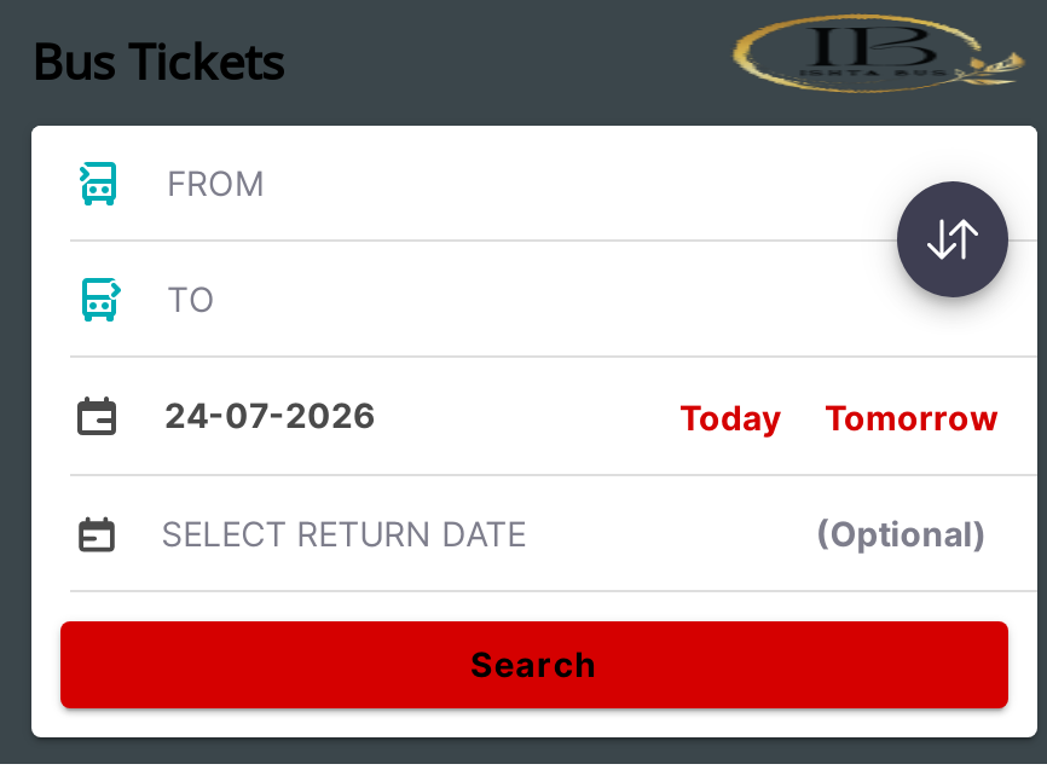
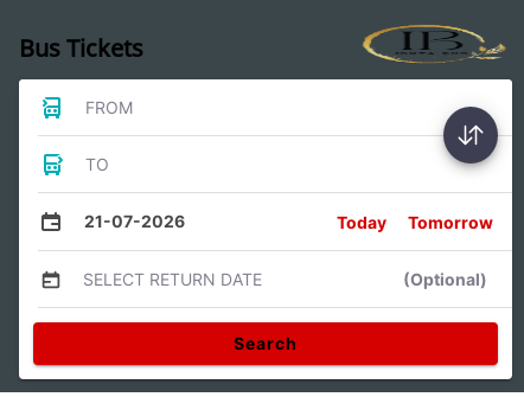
- 24-07-2026
+ 21-07-2026
